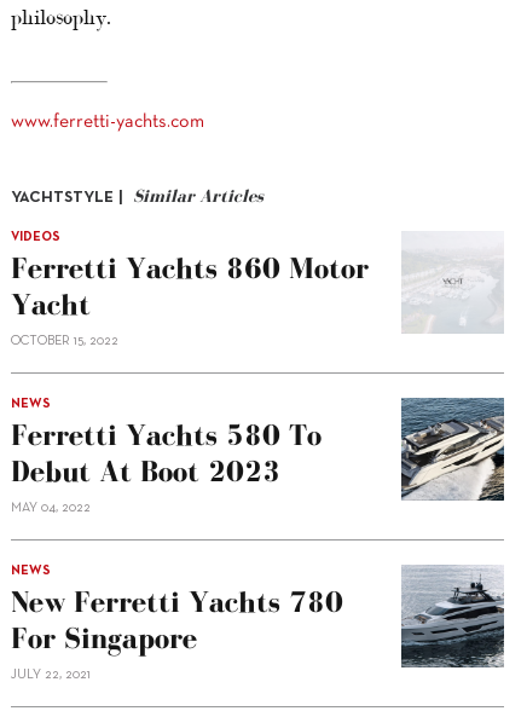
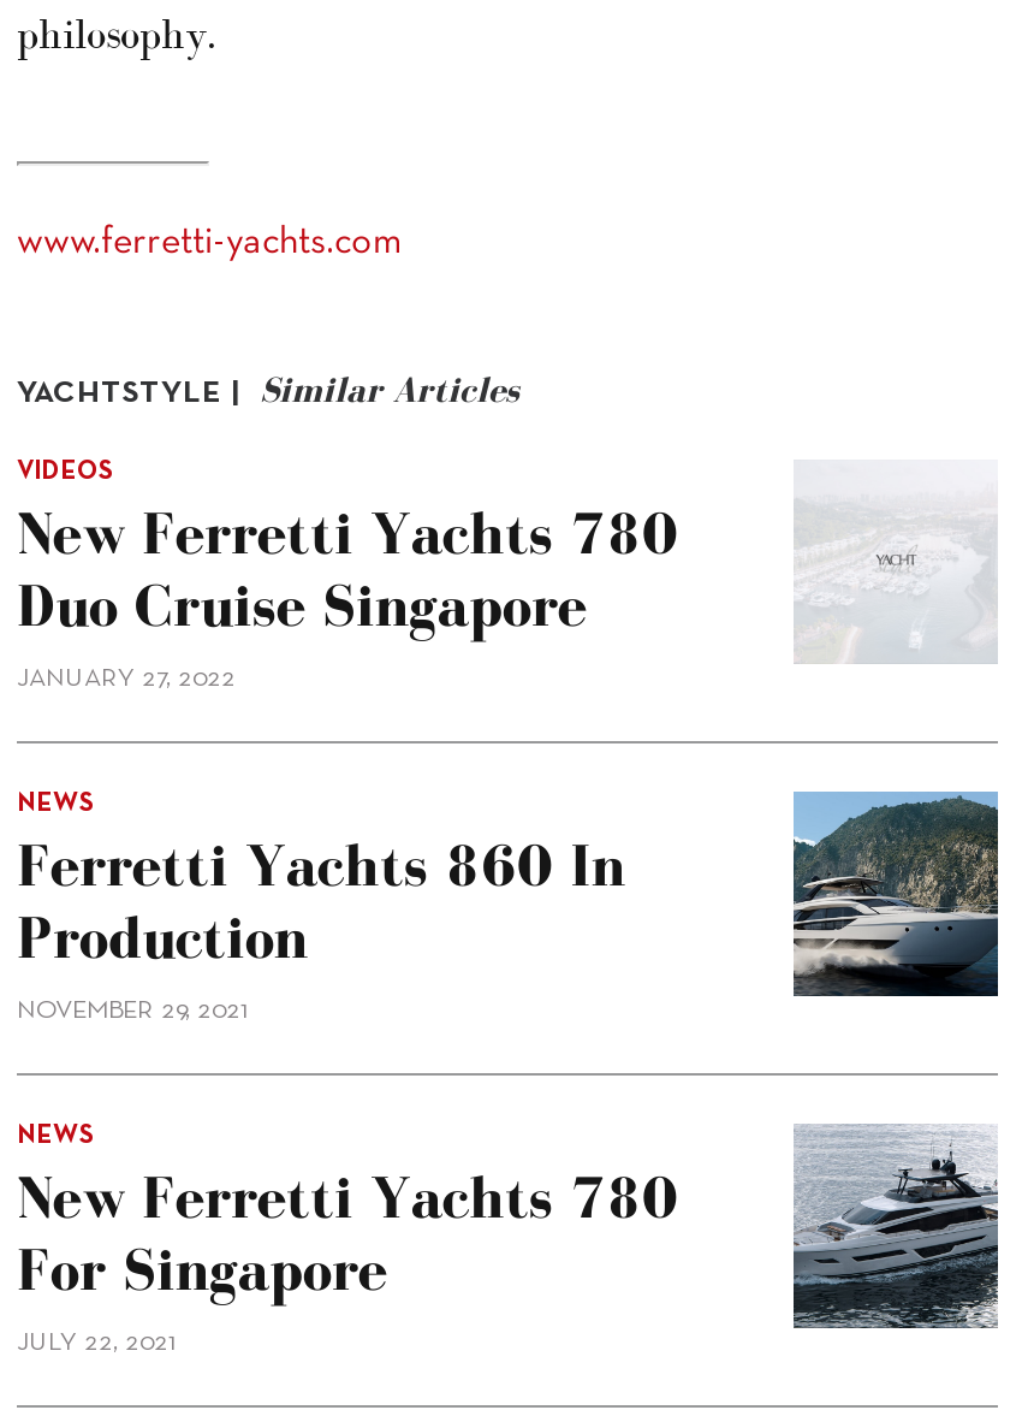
- Ferretti Yachts 860 Motor
- Yacht
- OCTOBER 15, 2022
+ New Ferretti Yachts 780
+ Duo Cruise Singapore
+ JANUARY 27, 2022

- [image]
+ [image]

- Ferretti Yachts 580 To
- Debut At Boot 2023
- MAY 04, 2022
+ Ferretti Yachts 860 In
+ Production
+ NOVEMBER 29, 2021
